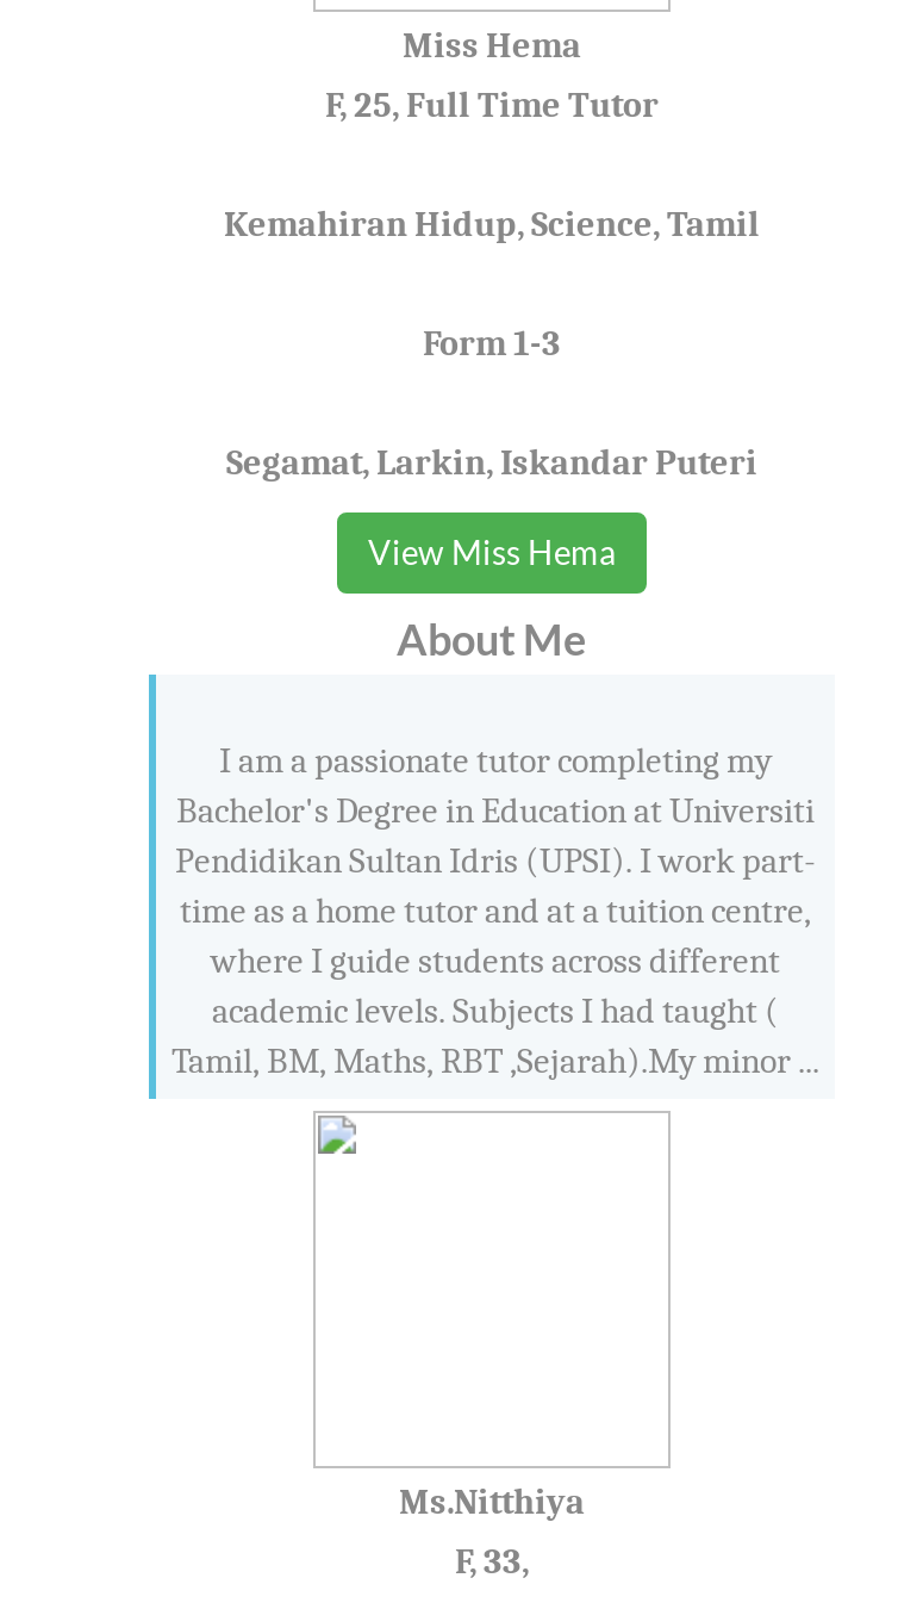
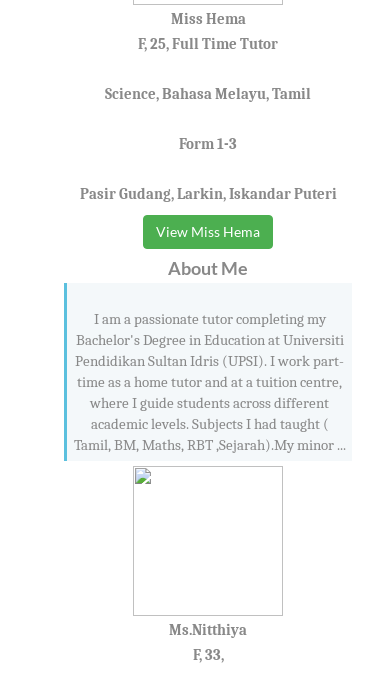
- Kemahiran Hidup, Science, Tamil
+ Science, Bahasa Melayu, Tamil

- Segamat, Larkin, Iskandar Puteri
+ Pasir Gudang, Larkin, Iskandar Puteri
